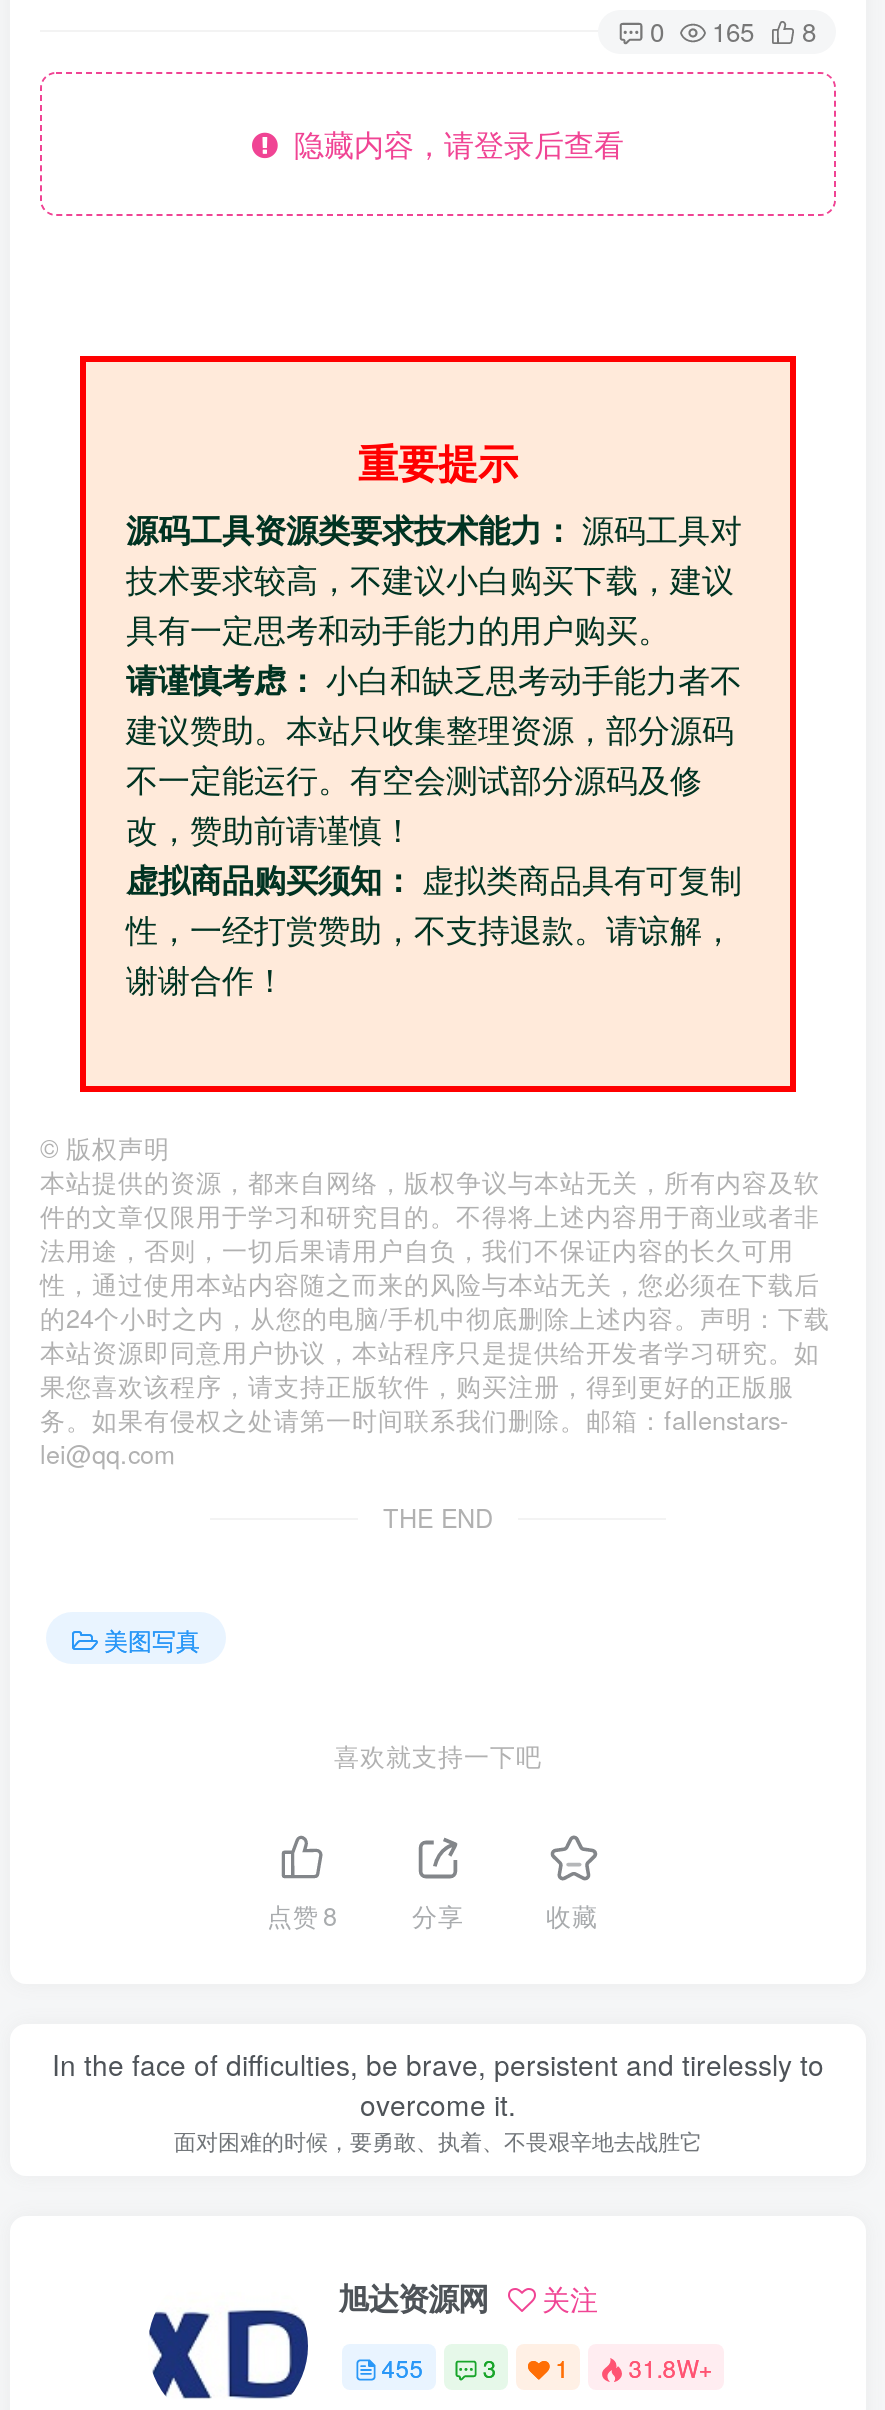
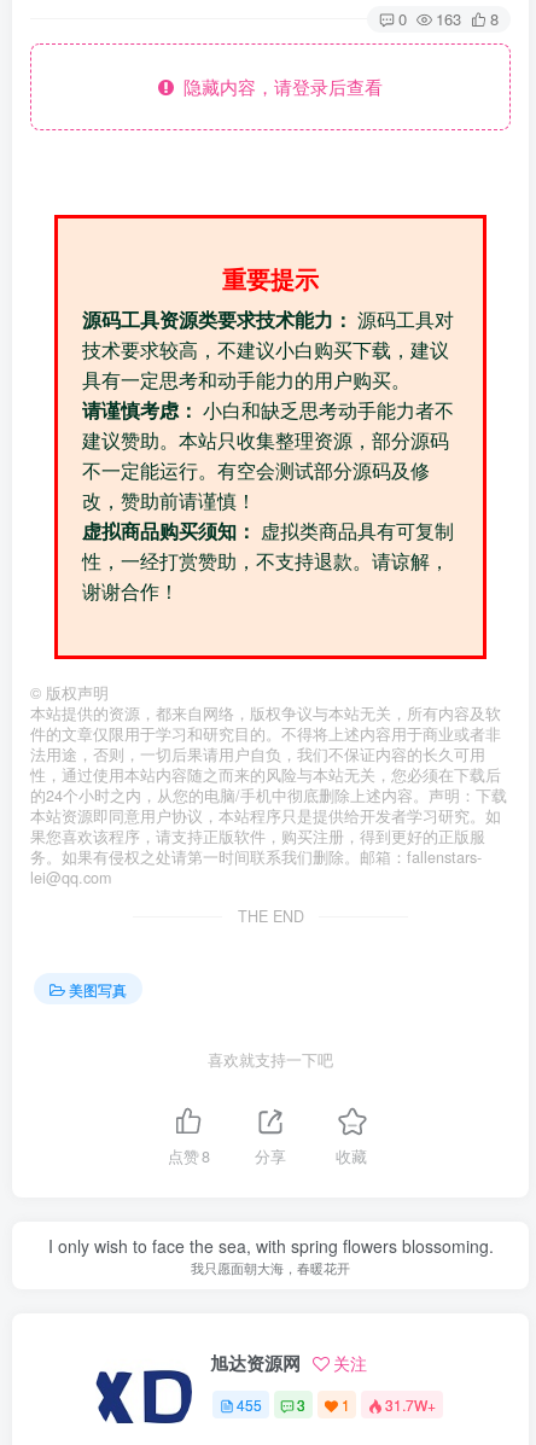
- 0 165 8
+ 0 163 8

- In the face of difficulties, be brave, persistent and tirelessly to
- overcome it.
- 面对困难的时候，要勇敢、执着、不畏艰辛地去战胜它
+ I only wish to face the sea, with spring flowers blossoming.
+ 我只愿面朝大海，春暖花开

- 455 3 1 31.8W+
+ 455 3 1 31.7W+
